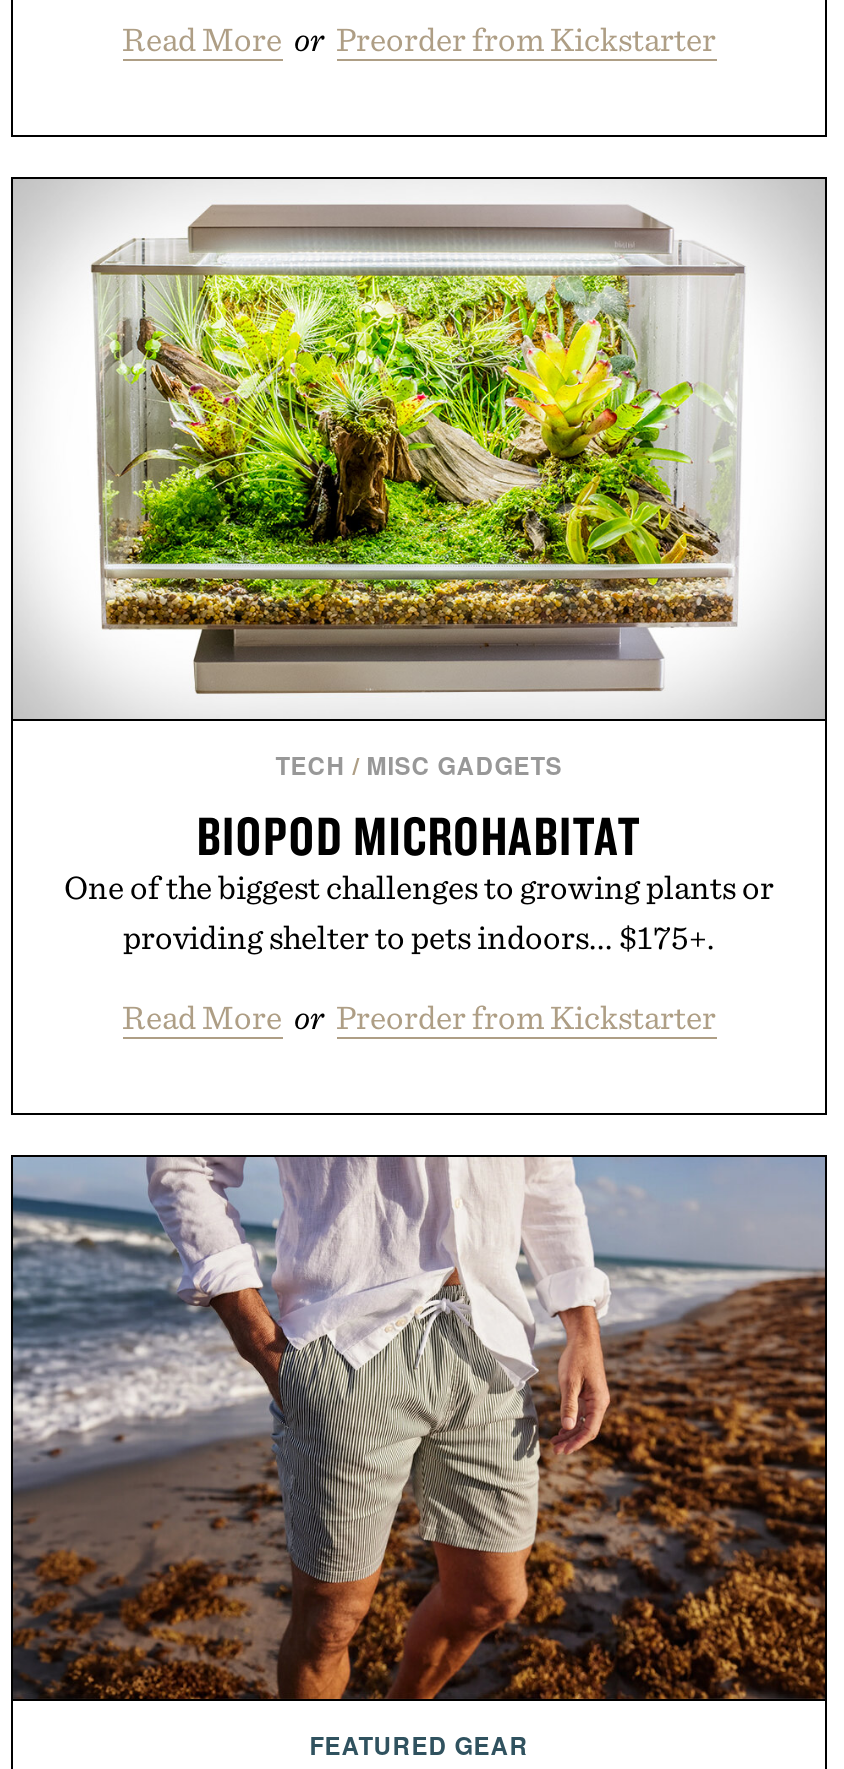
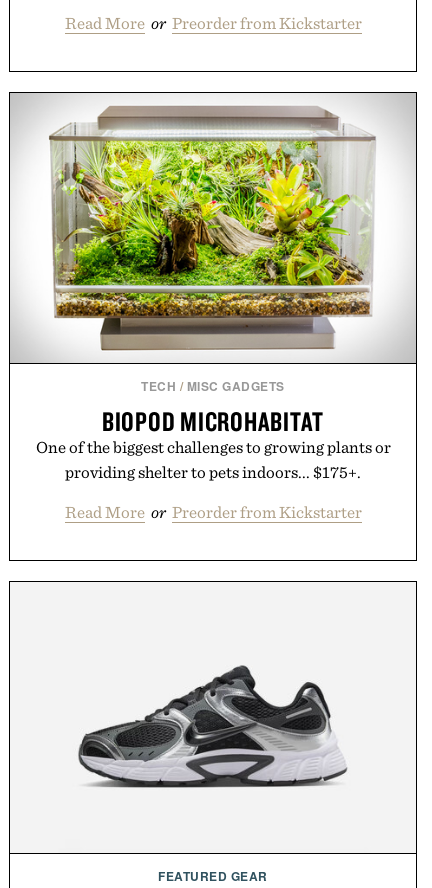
- [image]
+ [image]
